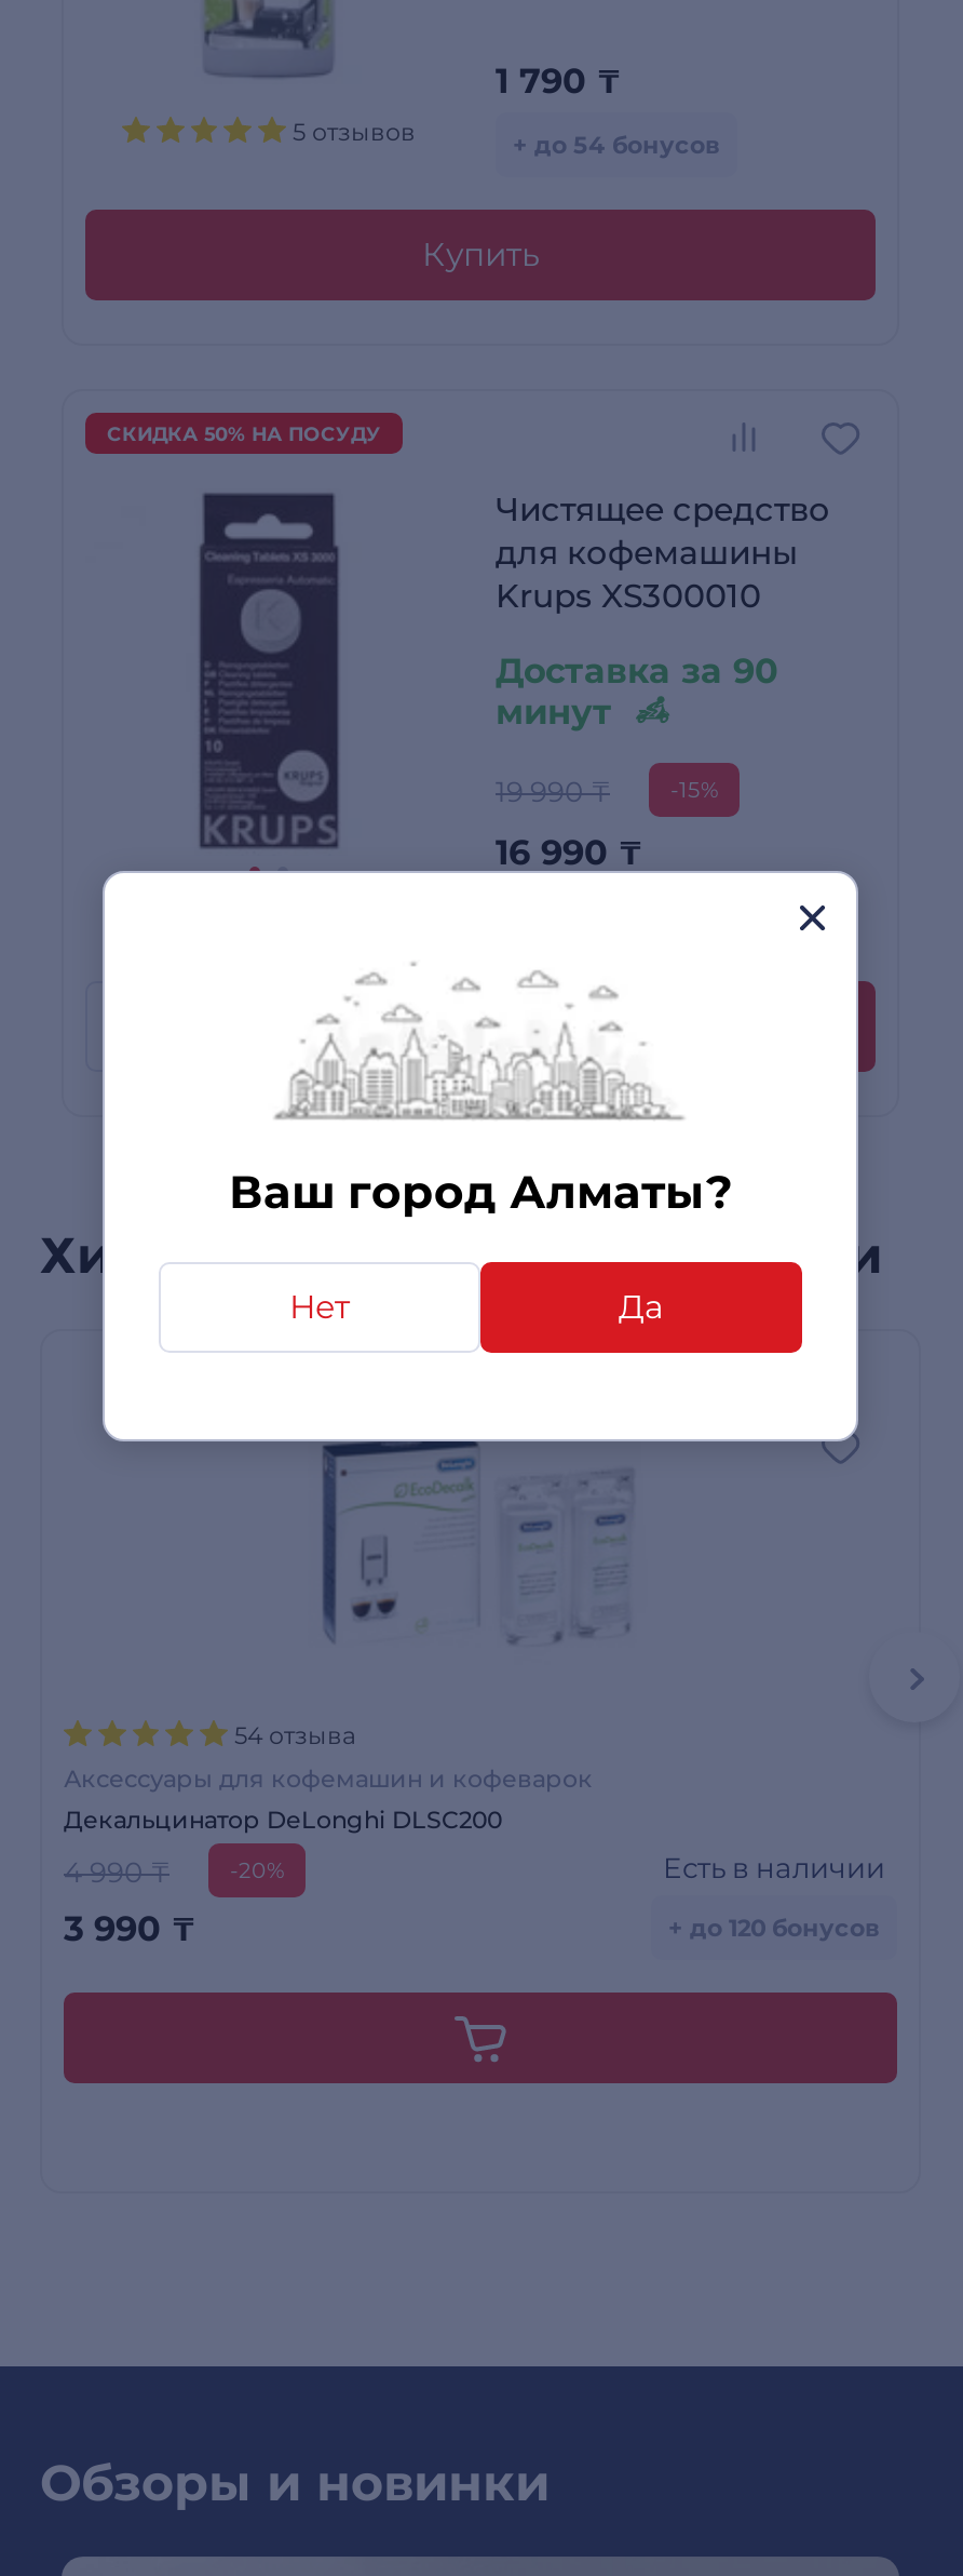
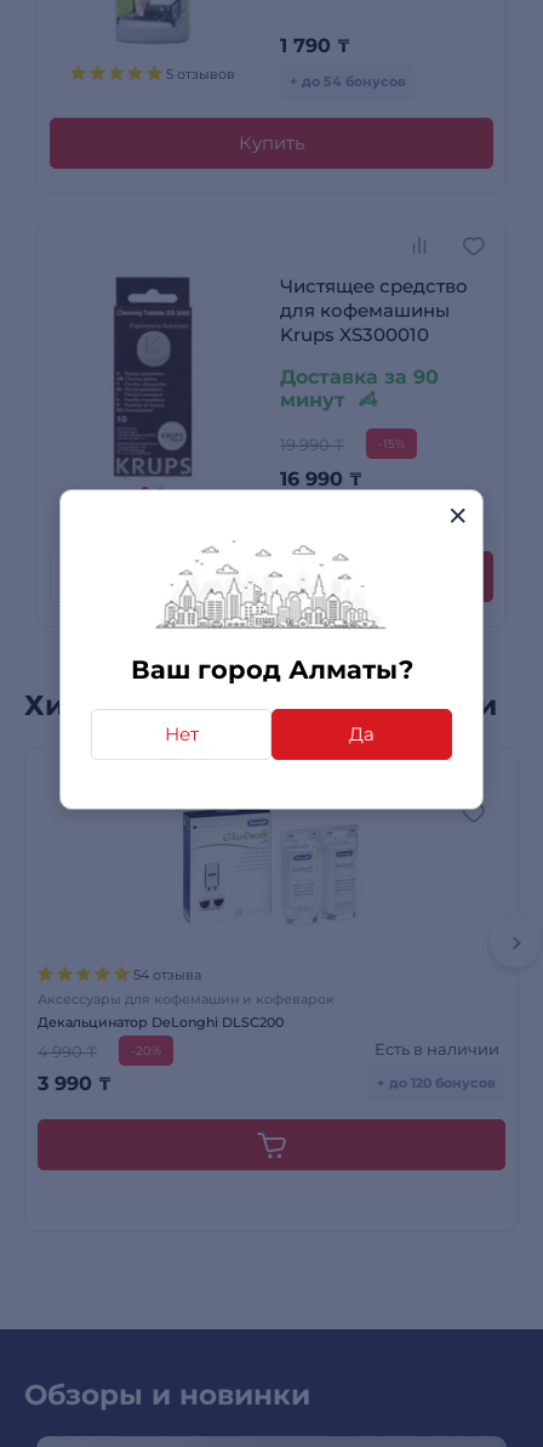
- СКИДКА 50% НА ПОСУДУ
